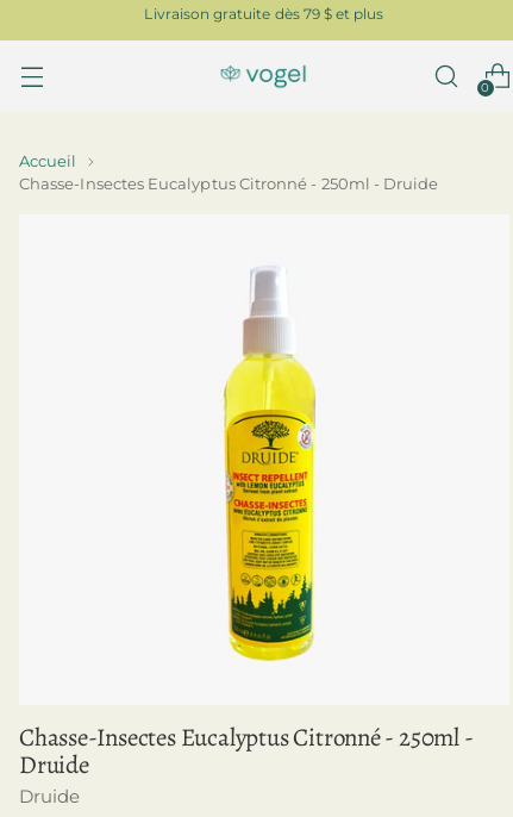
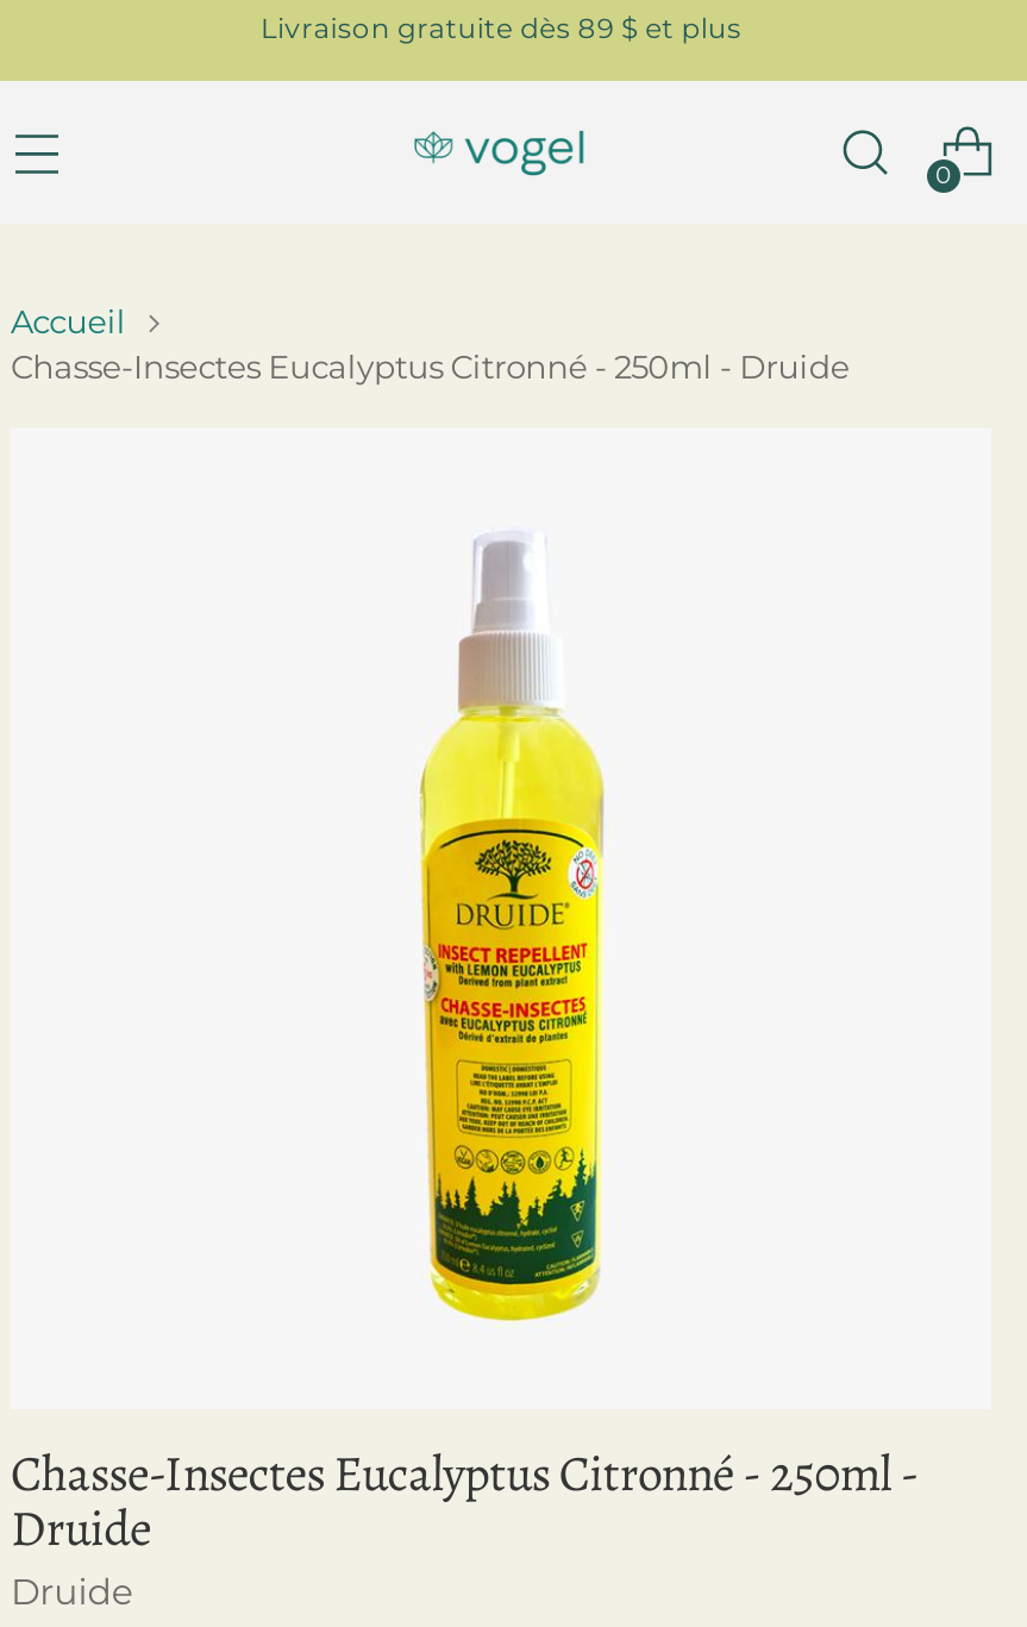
- Livraison gratuite dès 79 $ et plus
+ Livraison gratuite dès 89 $ et plus
